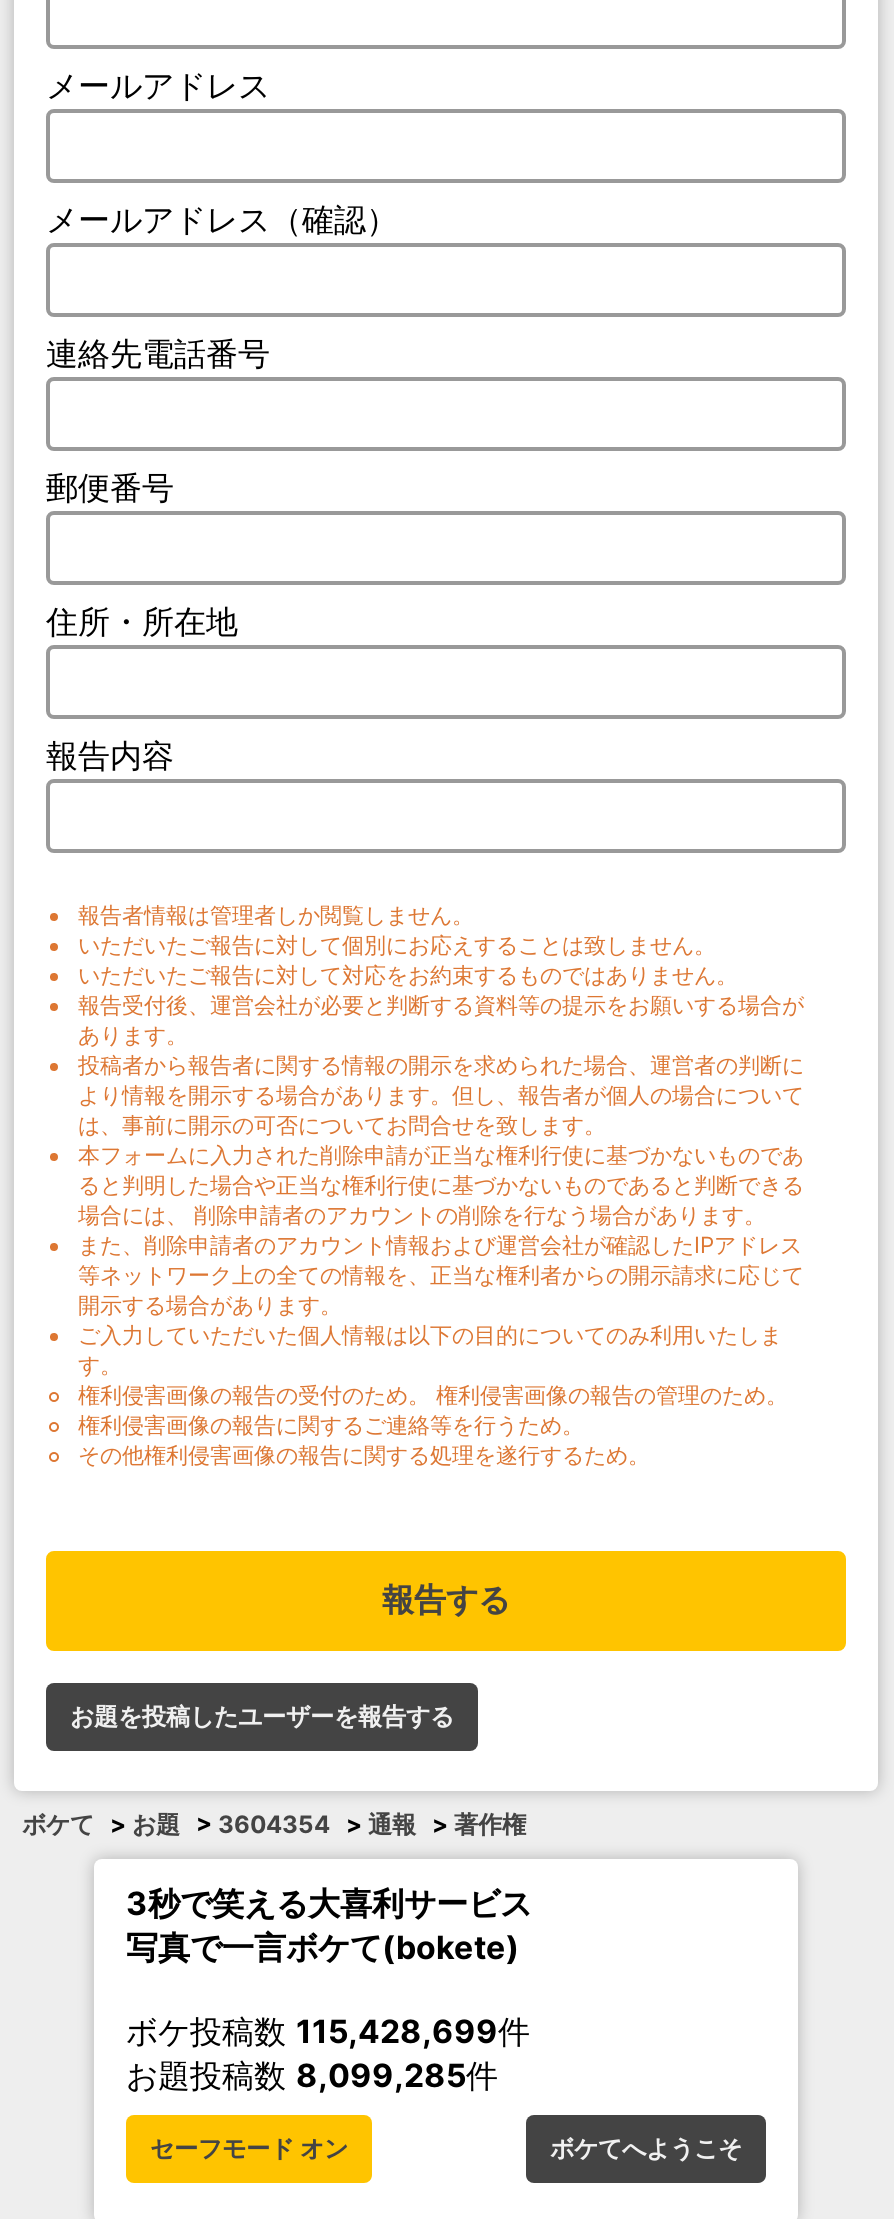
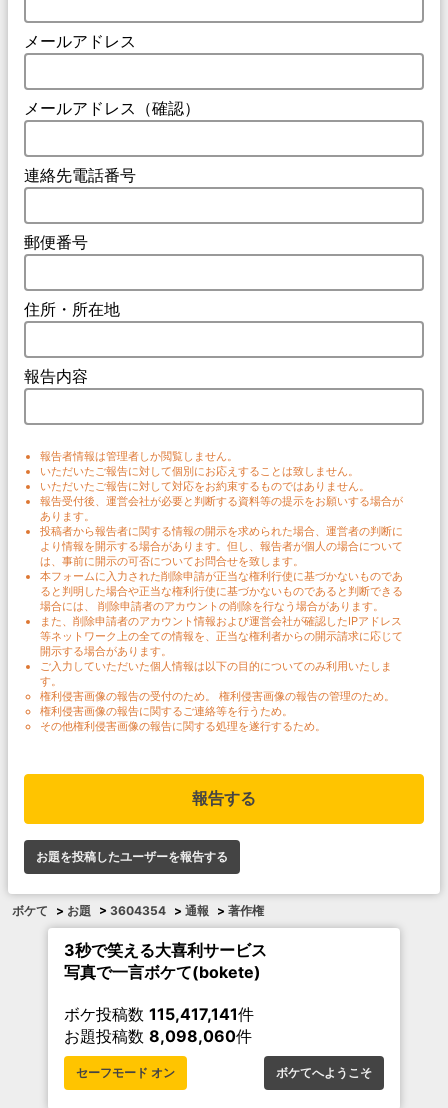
- ボケ投稿数115,428,699件
+ ボケ投稿数115,417,141件

- お題投稿数8,099,285件
+ お題投稿数8,098,060件
